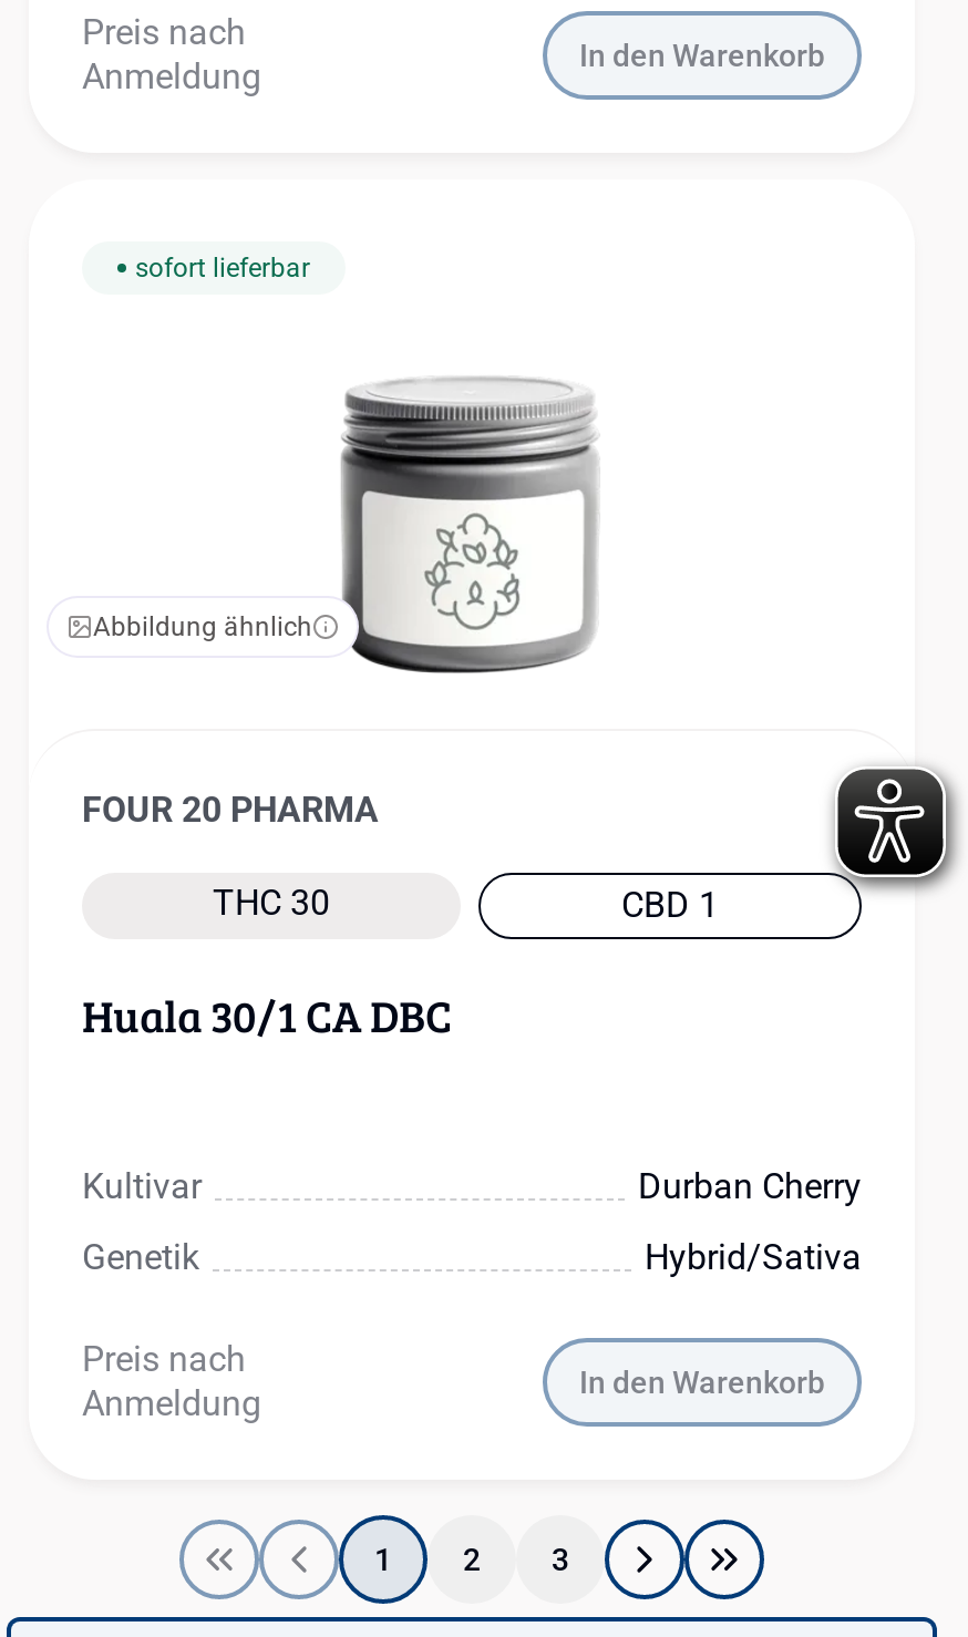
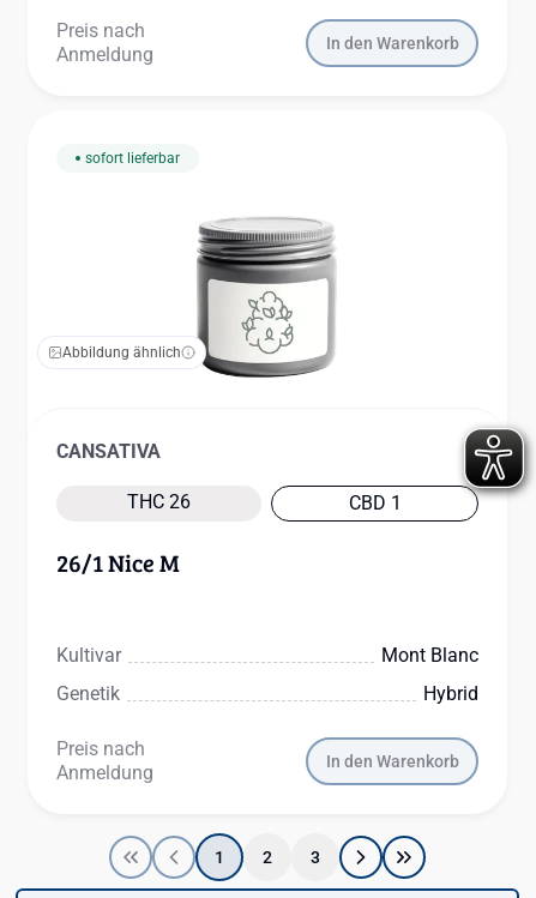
- FOUR 20 PHARMA
+ CANSATIVA

- THC 30
+ THC 26

- Huala 30/1 CA DBC
+ 26/1 Nice M

- Durban Cherry
+ Mont Blanc

- Hybrid/sativa
+ Hybrid
